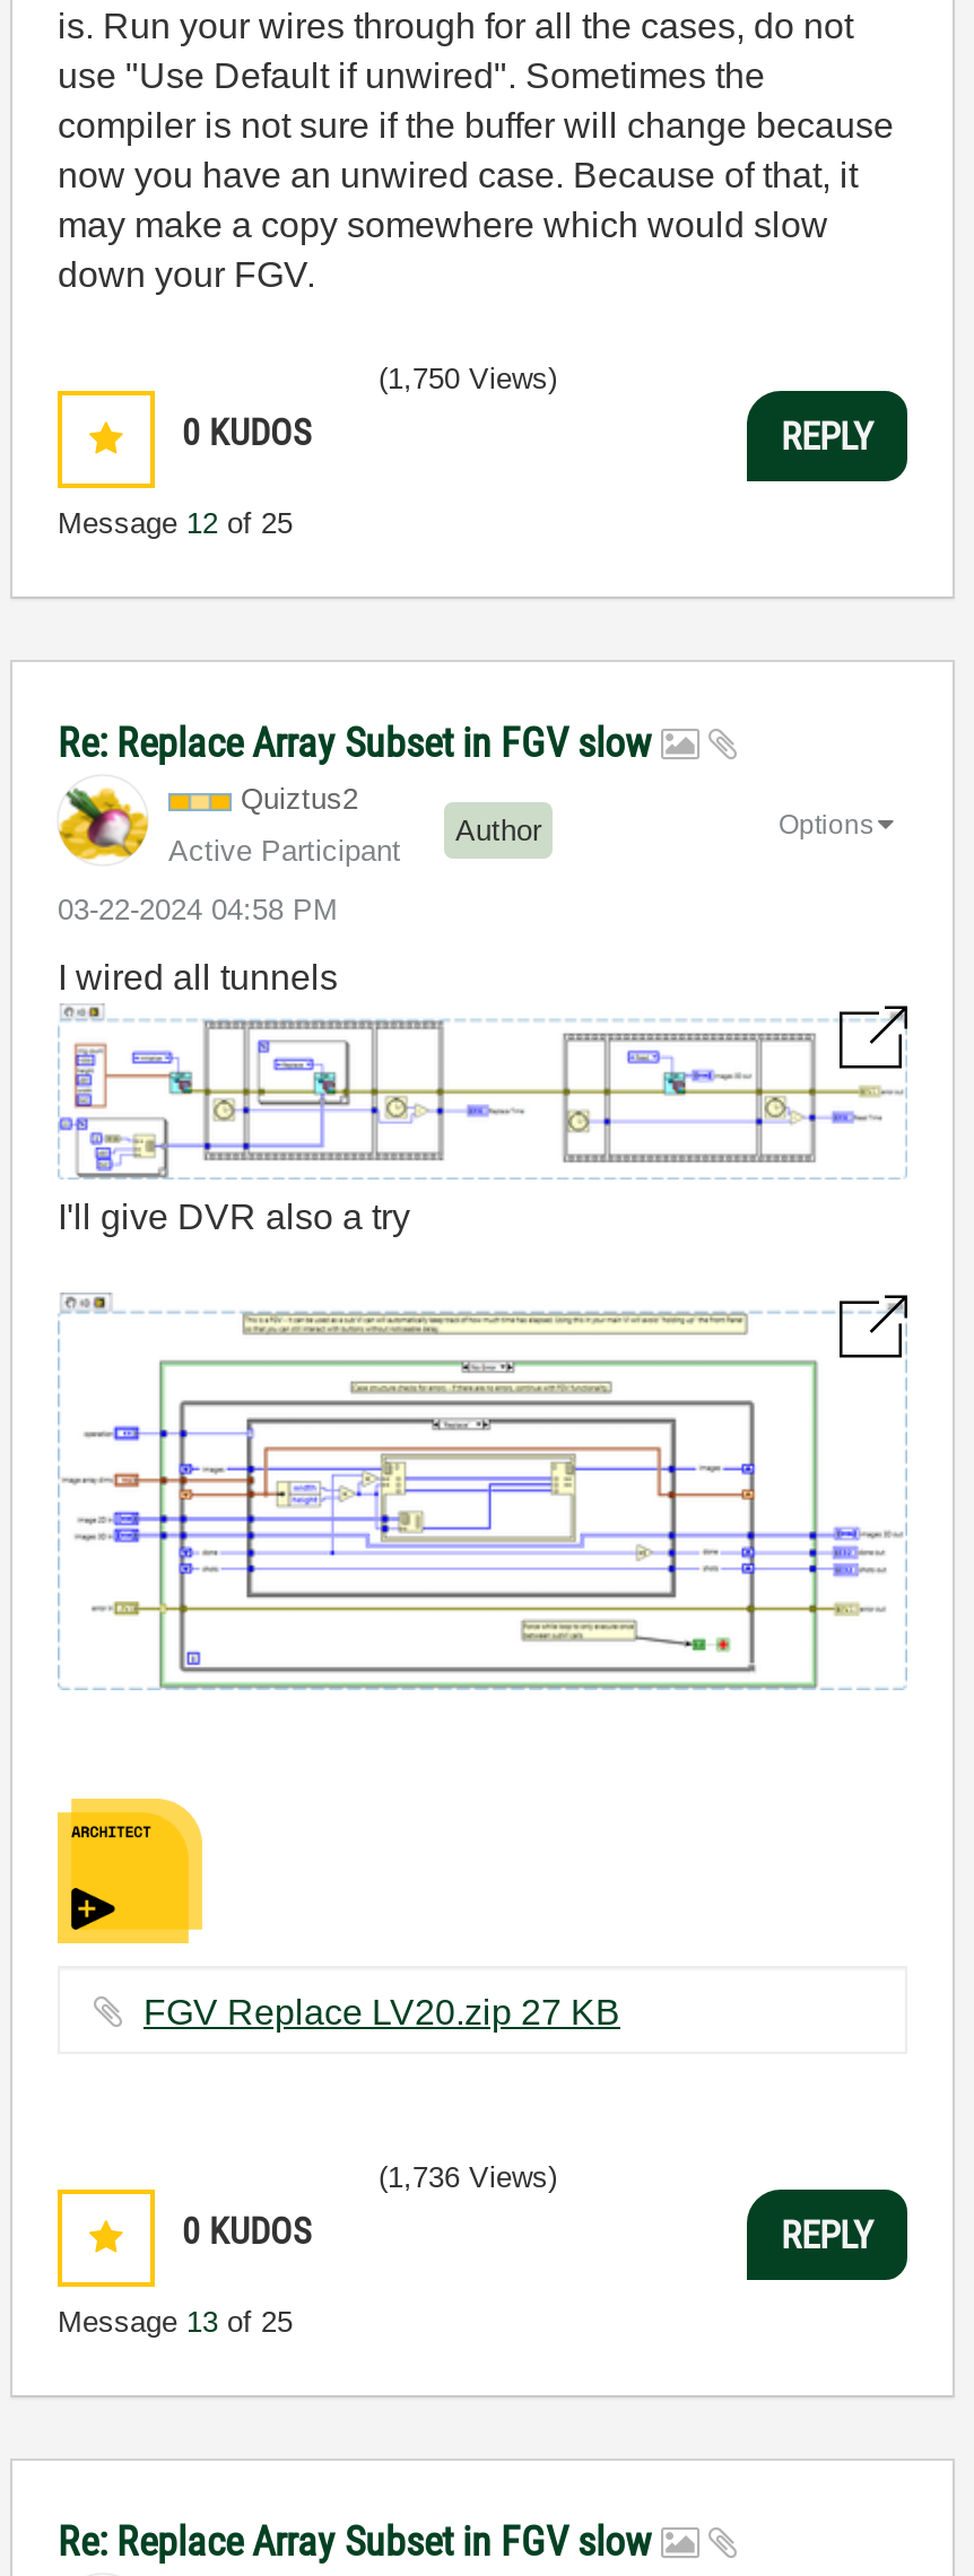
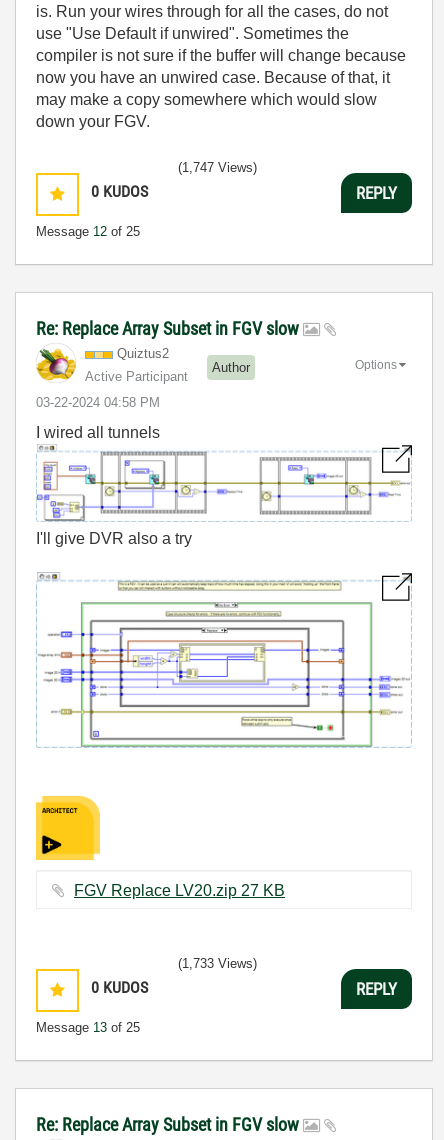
- (1,750 Views)
+ (1,747 Views)

- (1,736 Views)
+ (1,733 Views)
